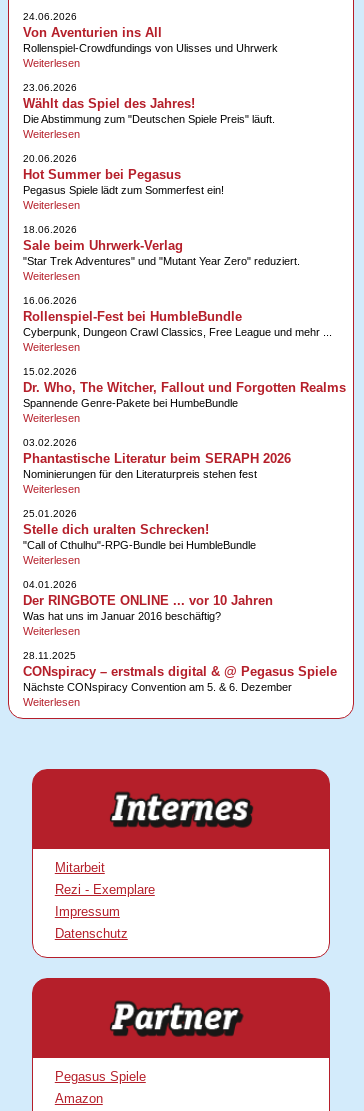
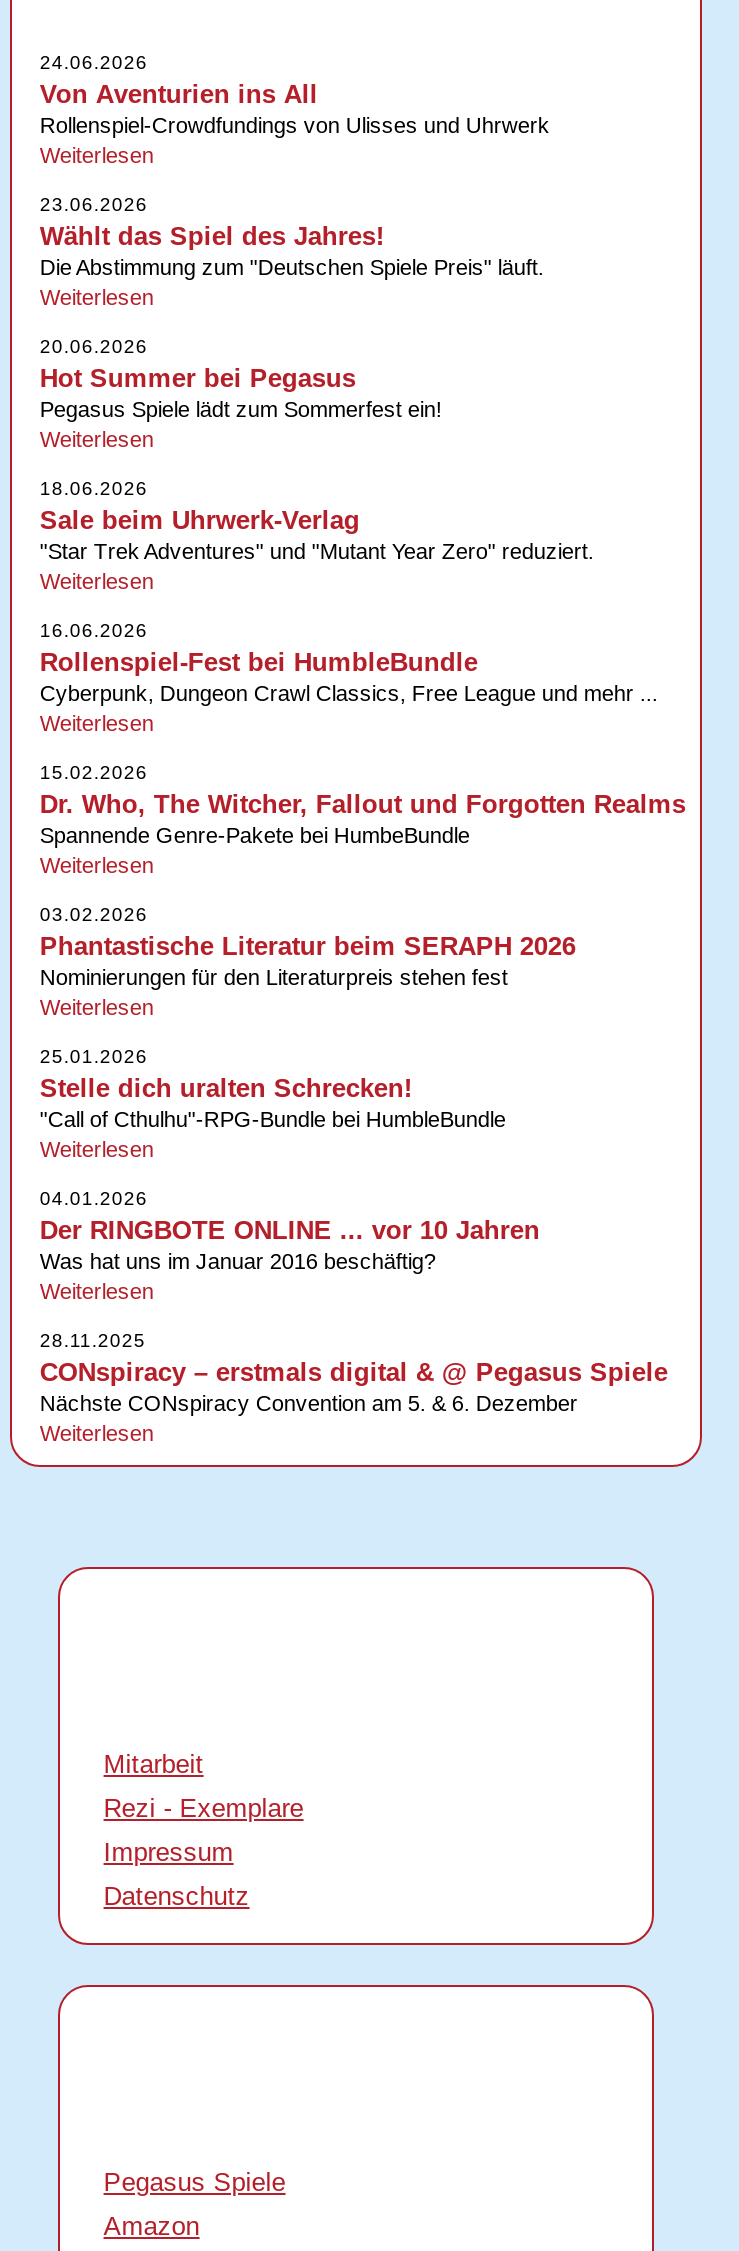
- [image]

- [image]
